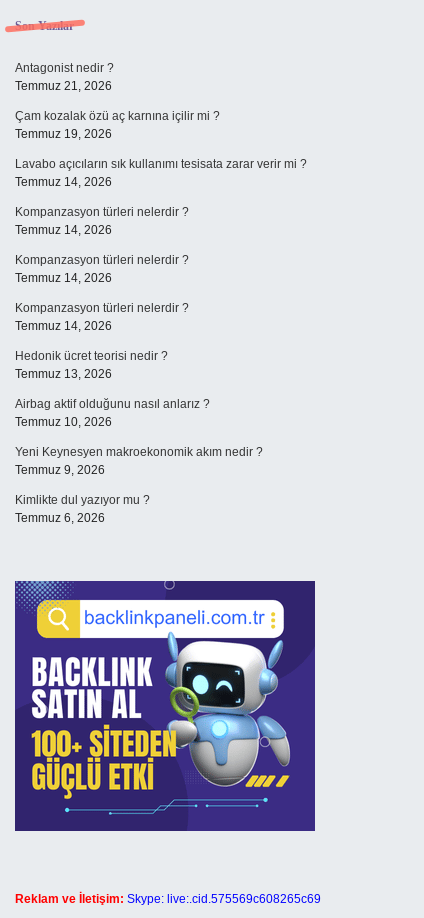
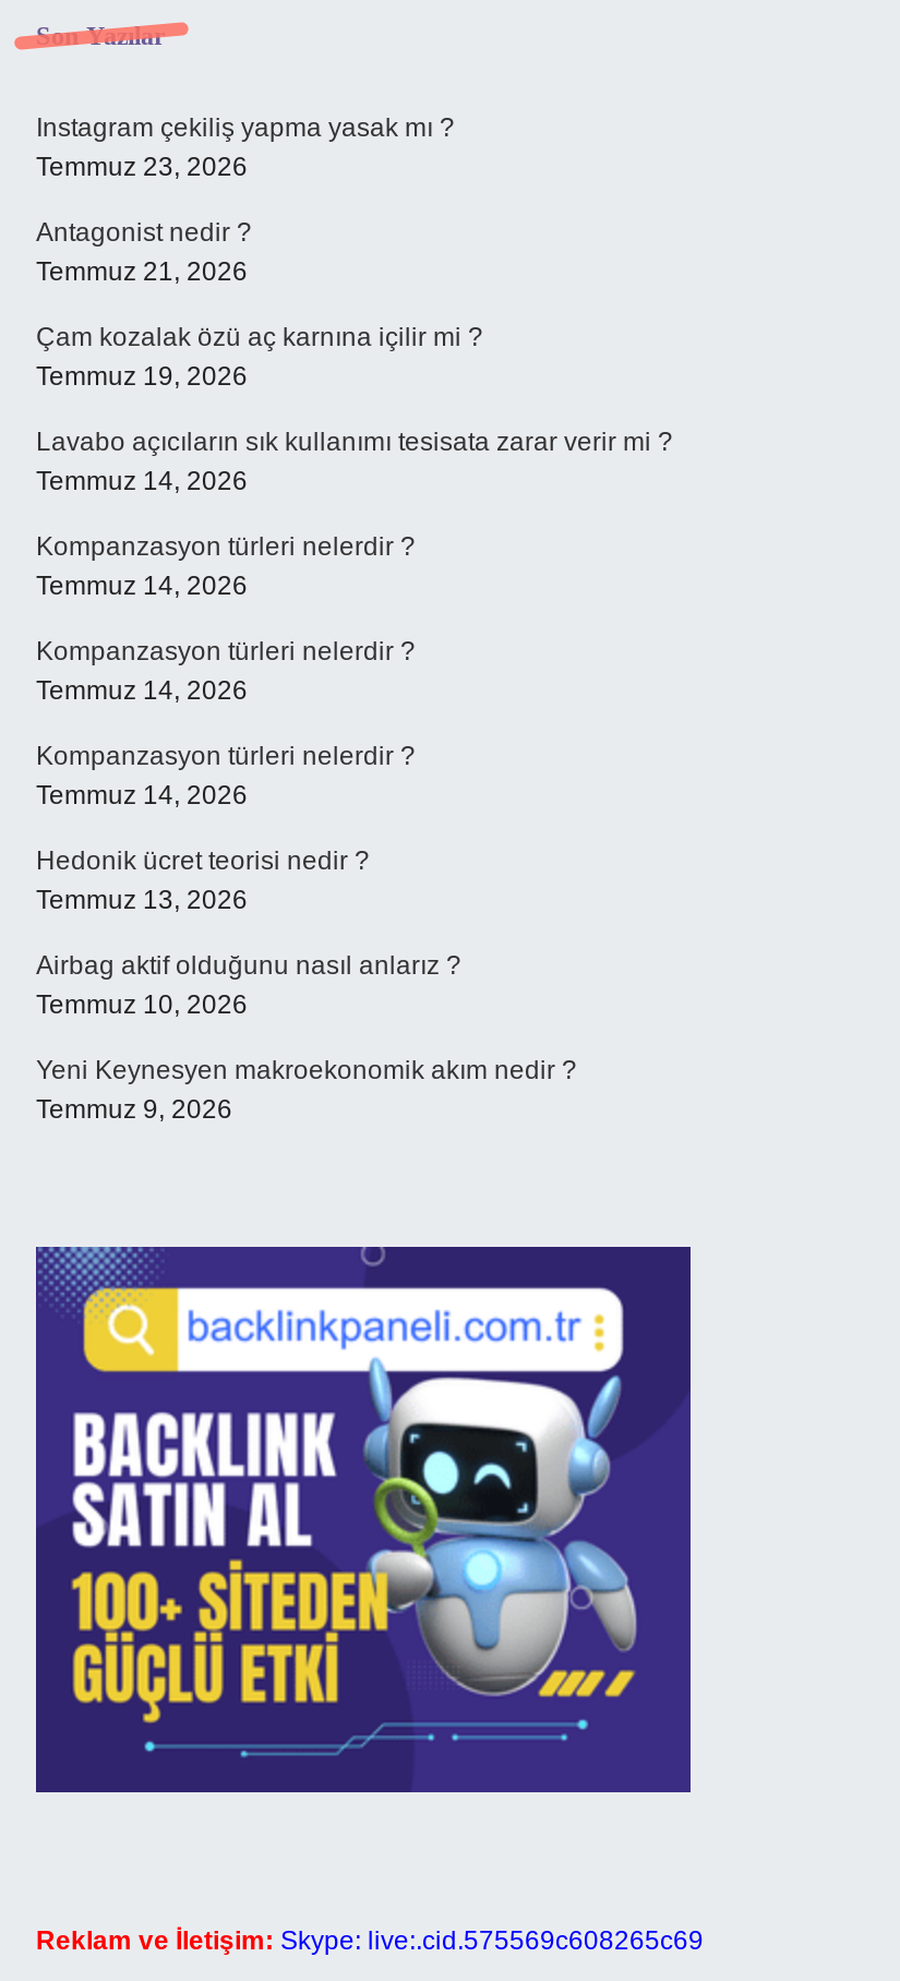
+ Instagram çekiliş yapma yasak mı ?
+ Temmuz 23, 2026

moved down: Antagonist nedir ? | Temmuz 21, 2026 | Çam kozalak özü aç karnına içilir mi ? | ... | Yeni Keynesyen makroekonomik akım nedir ? | Temmuz 9, 2026

- Kimlikte dul yazıyor mu ?
- Temmuz 6, 2026
